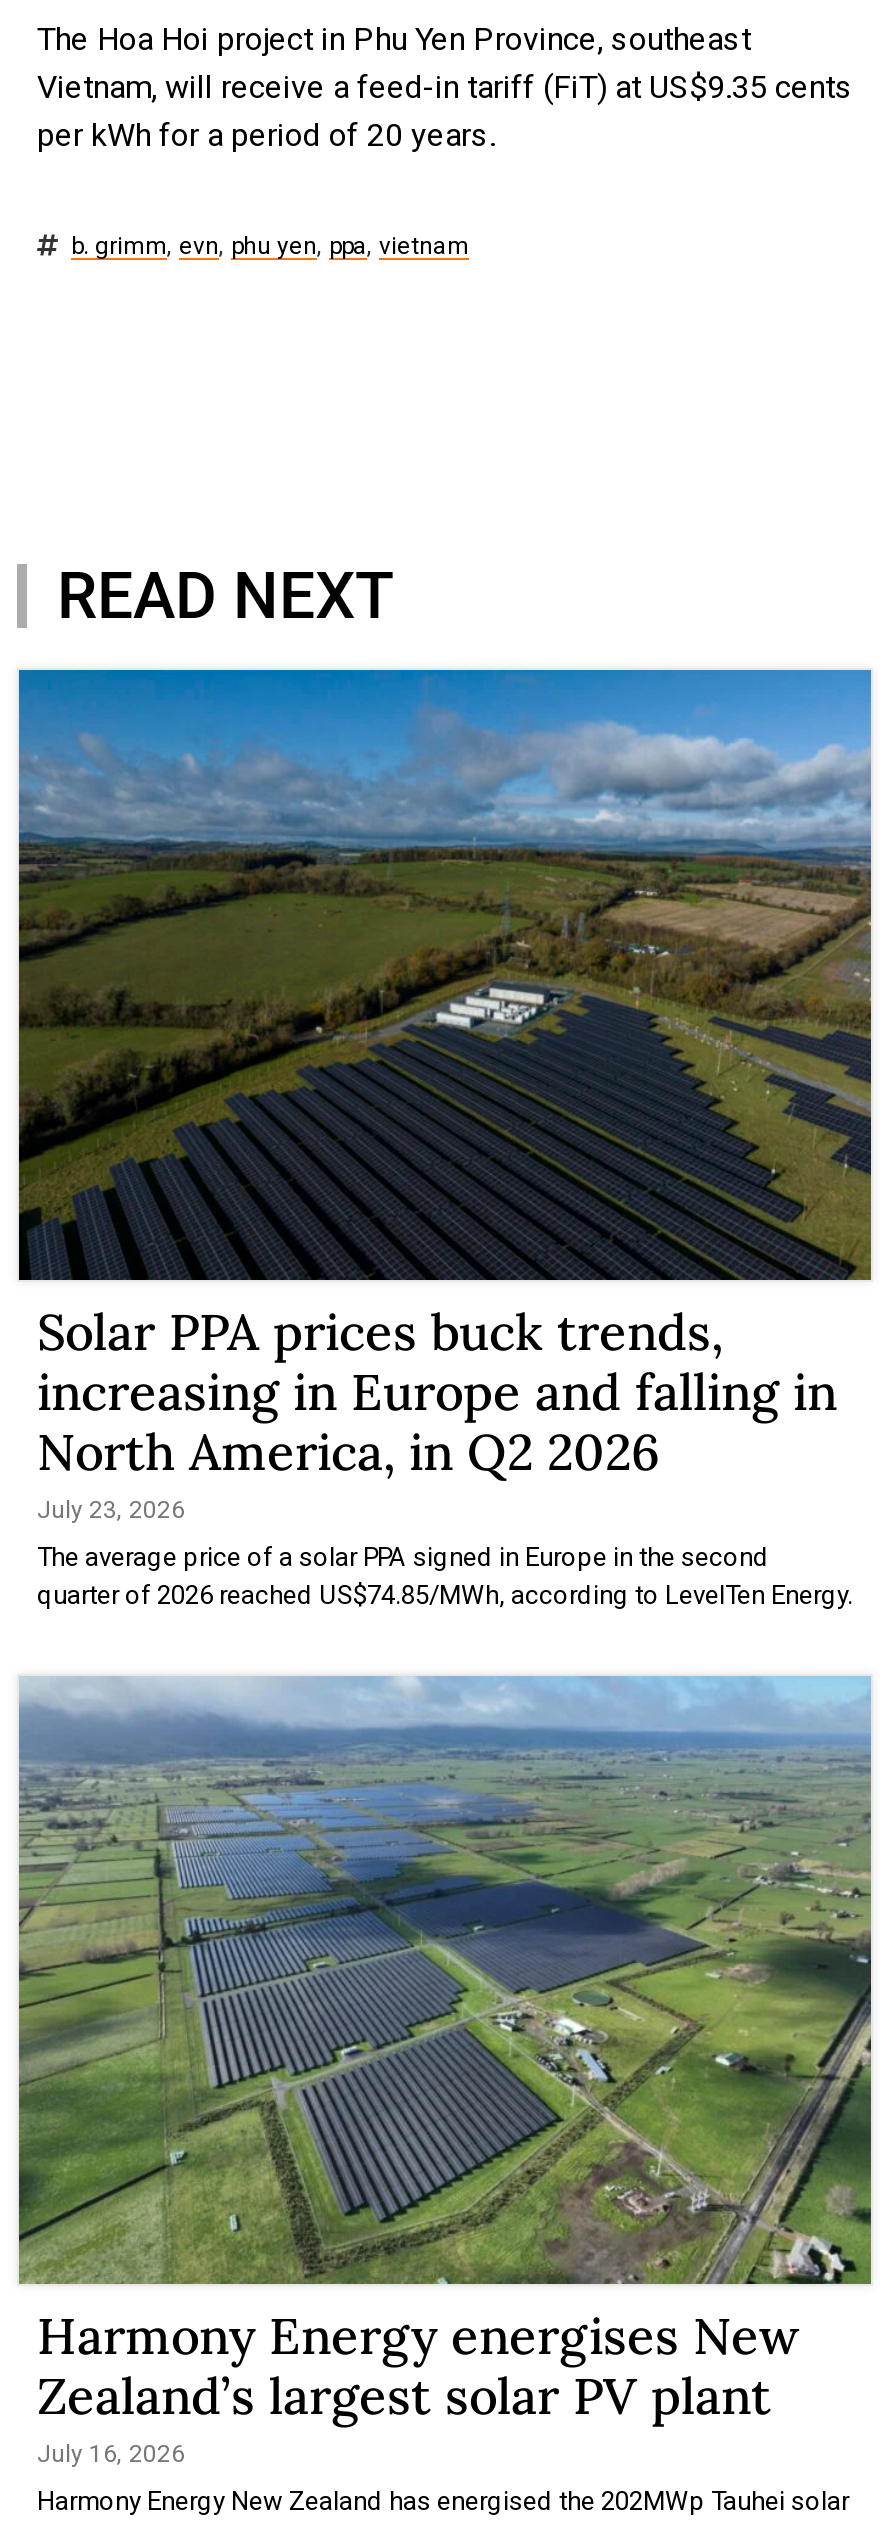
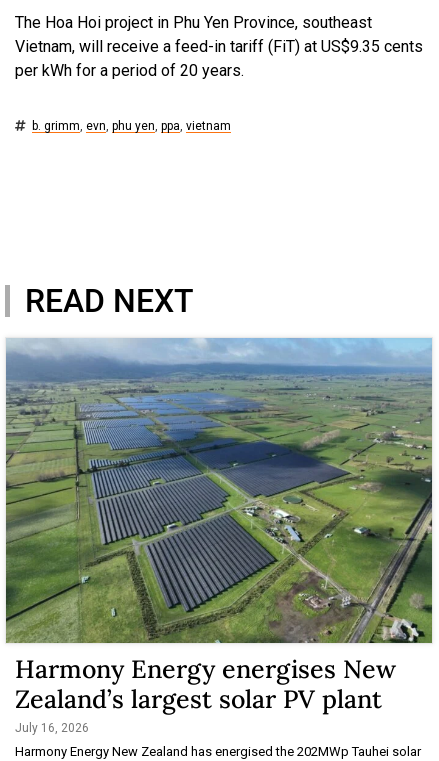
- [image]
- Solar PPA prices buck trends,
- increasing in Europe and falling in
- North America, in Q2 2026
- July 23, 2026
- The average price of a solar PPA signed in Europe in the second
- quarter of 2026 reached US$74.85/MWh, according to LevelTen Energy.
